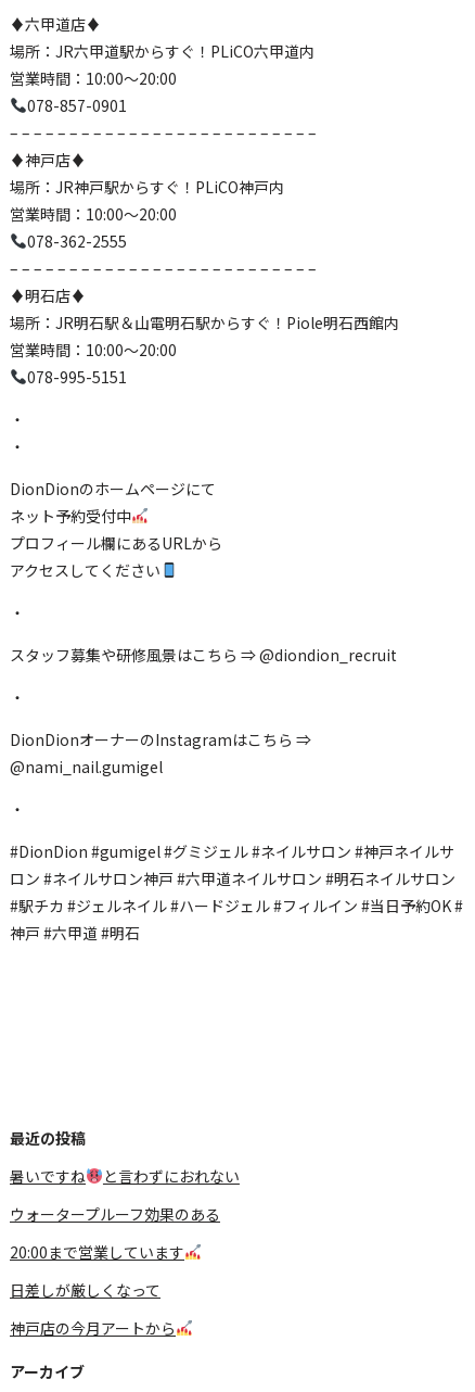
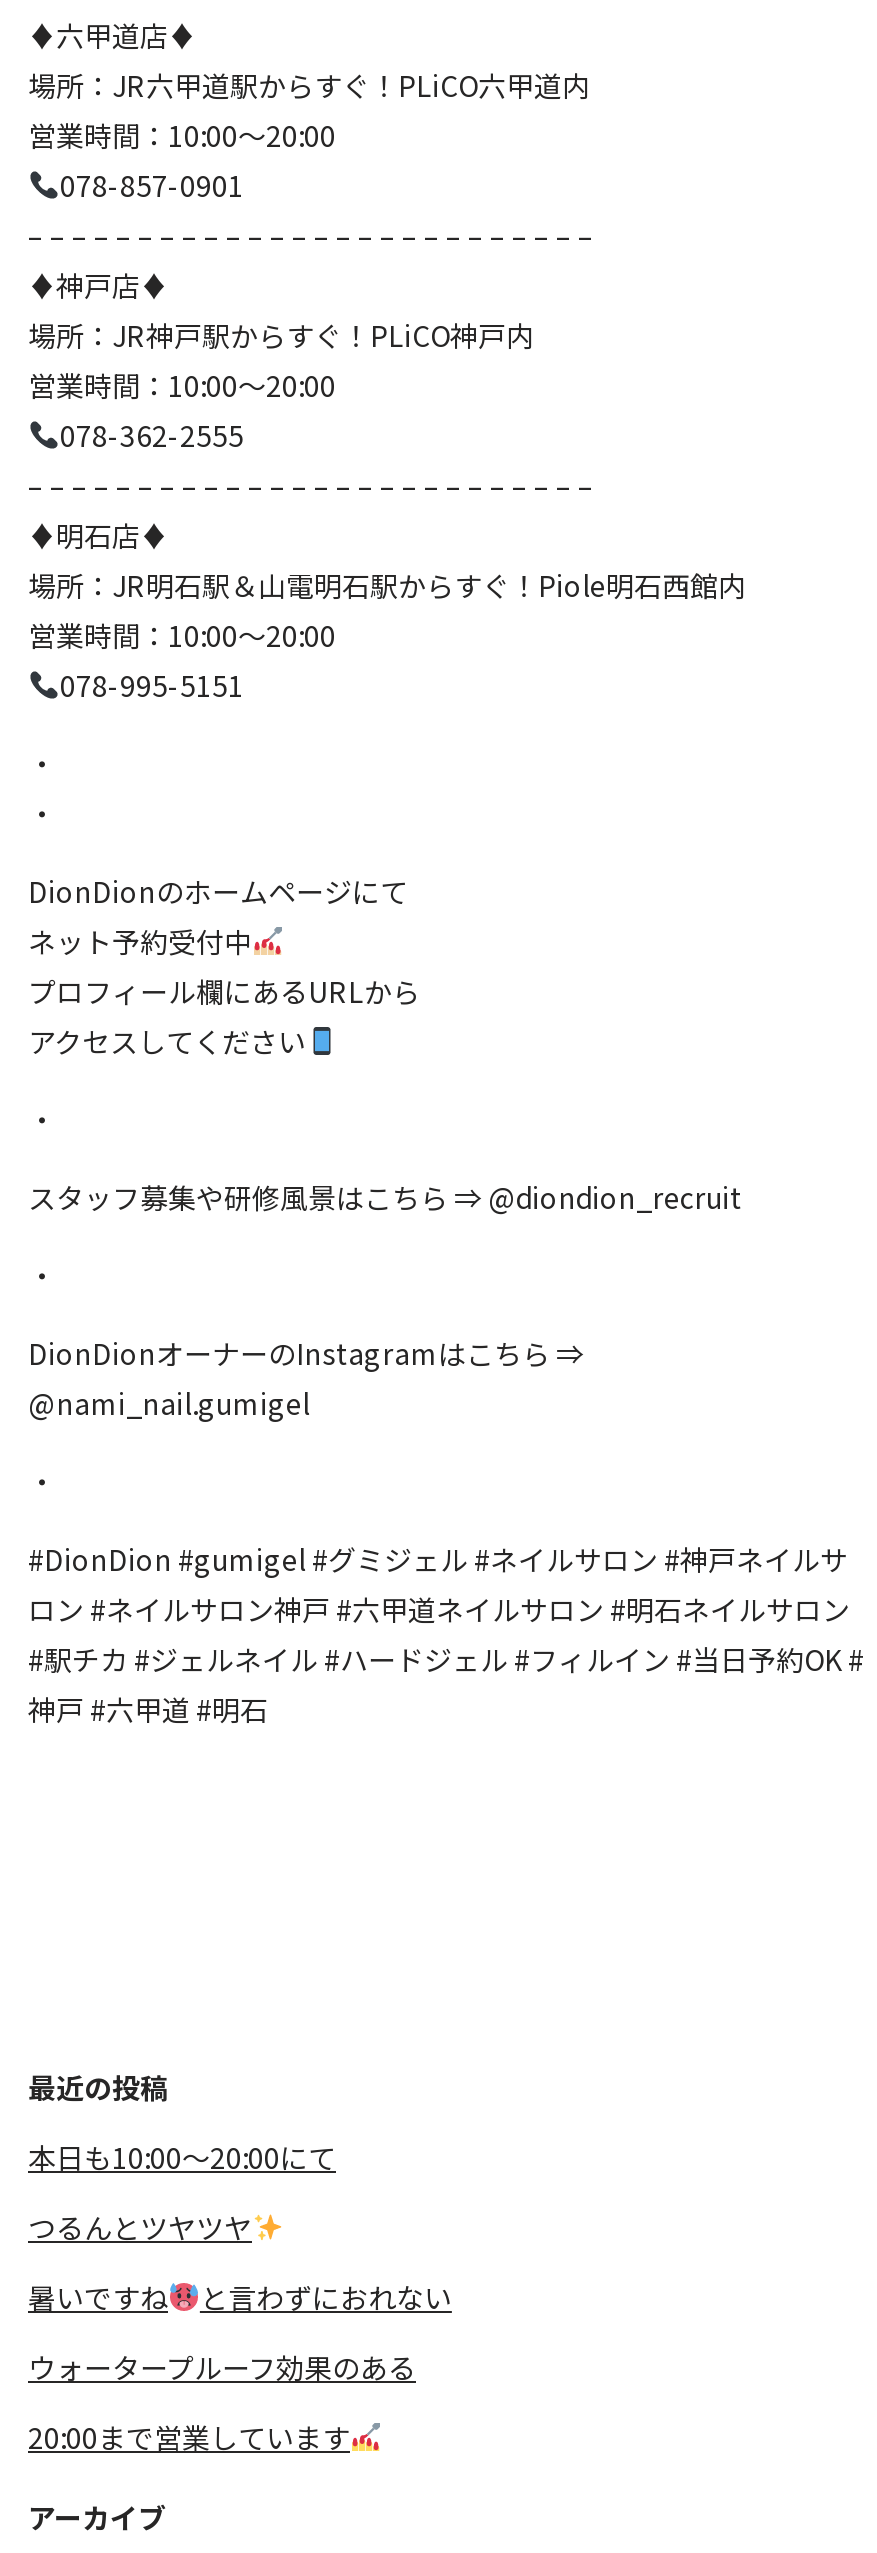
+ 本日も10:00〜20:00にて
+ つるんとツヤツヤ

moved down: 暑いですね | と言わずにおれない | ウォータープルーフ効果のある | 20:00まで営業しています

- 日差しが厳しくなって
- 神戸店の今月アートから
